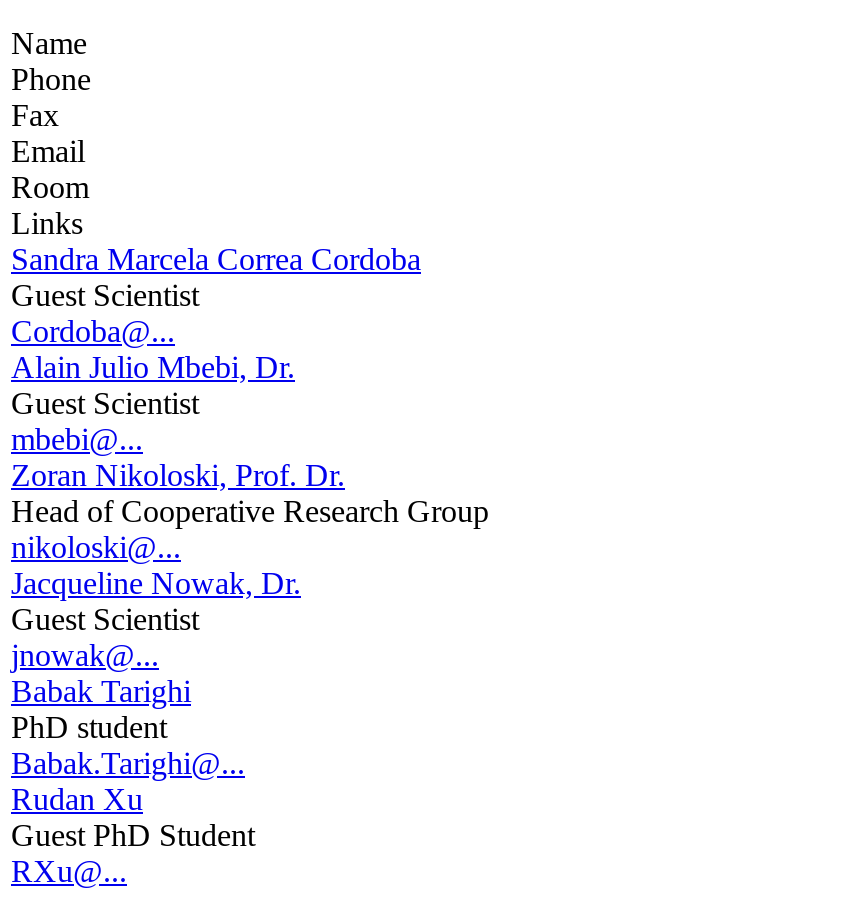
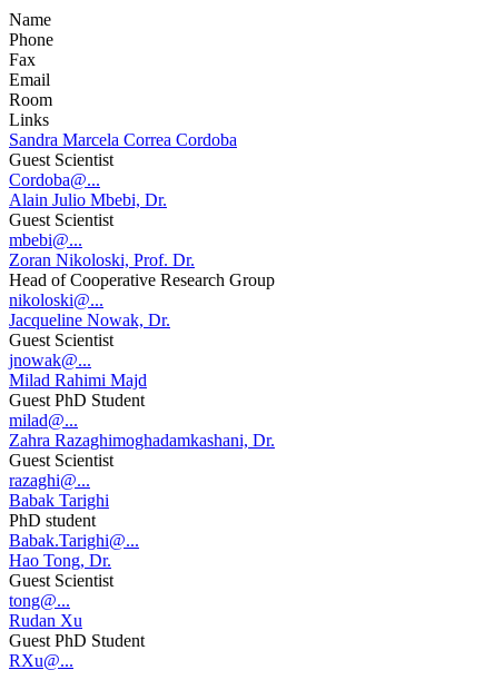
+ Milad Rahimi Majd
+ Guest PhD Student
+ milad@...
+ Zahra Razaghimoghadamkashani, Dr.
+ Guest Scientist
+ razaghi@...

+ Hao Tong, Dr.
+ Guest Scientist
+ tong@...
